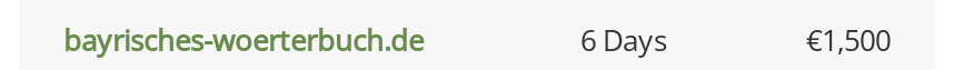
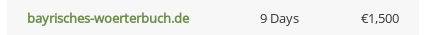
- 6 Days
+ 9 Days
